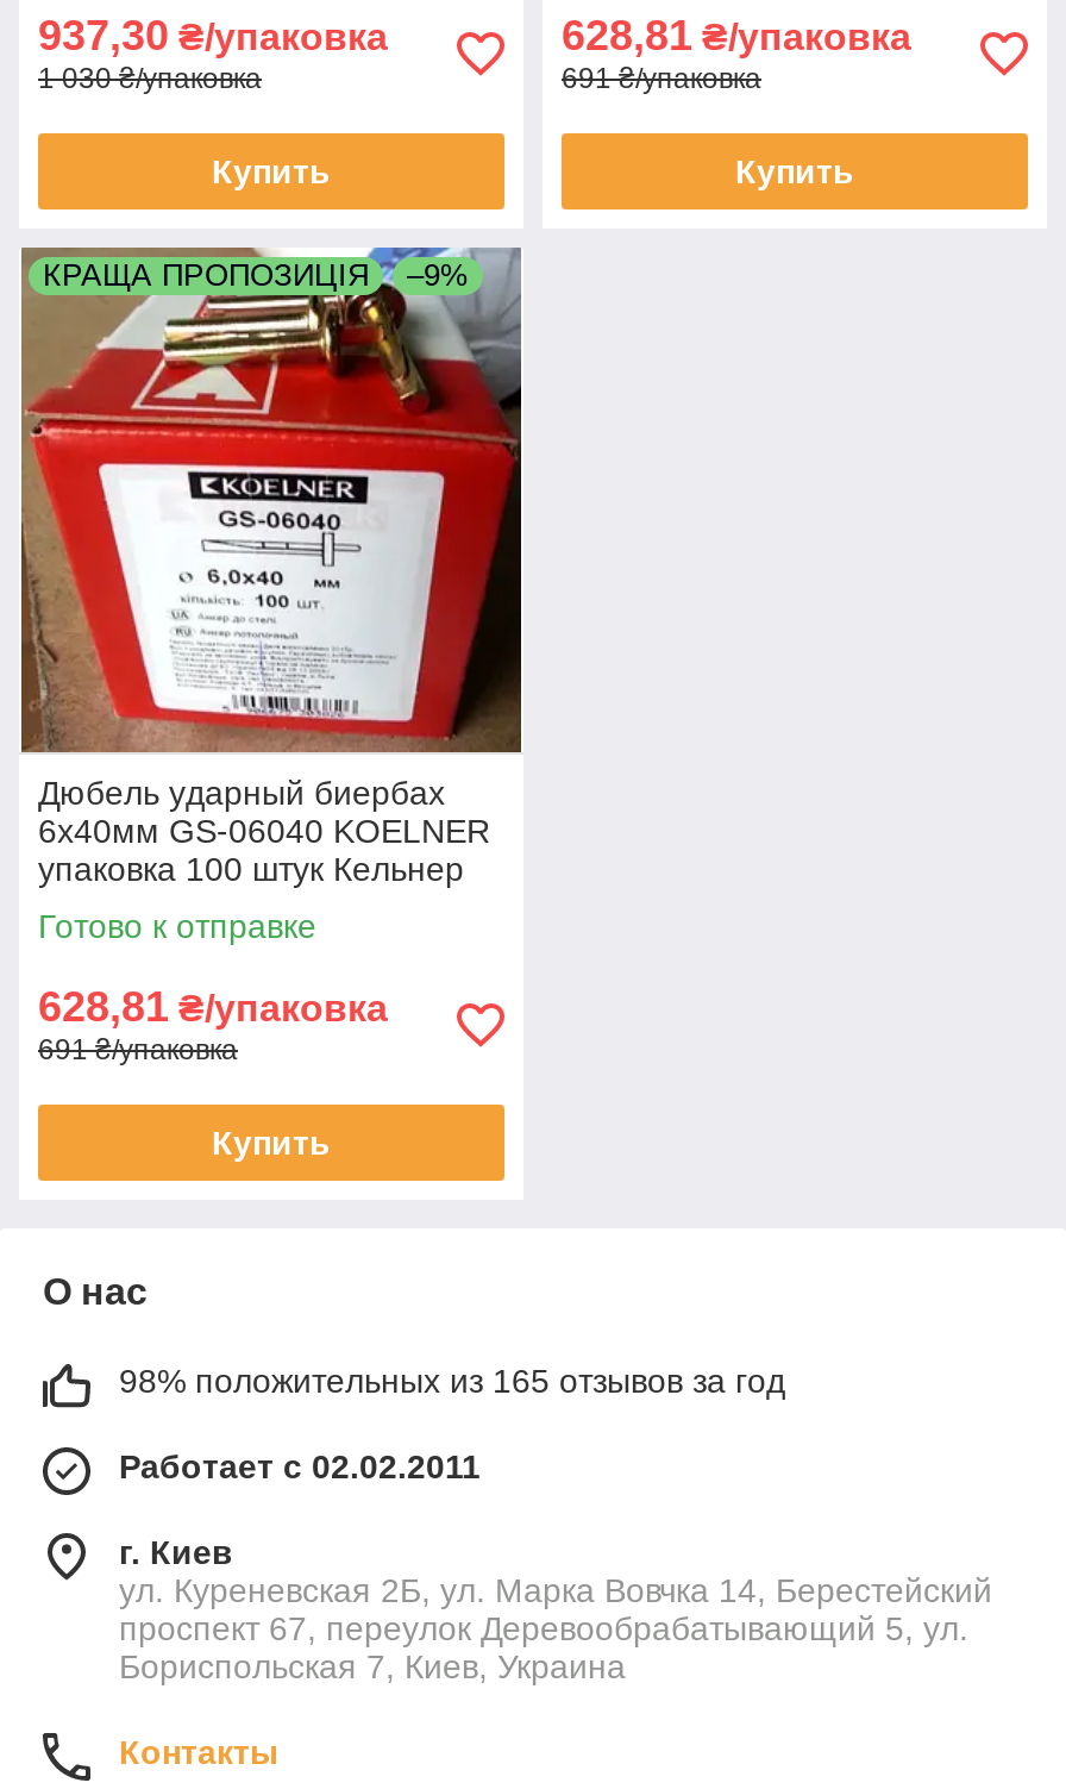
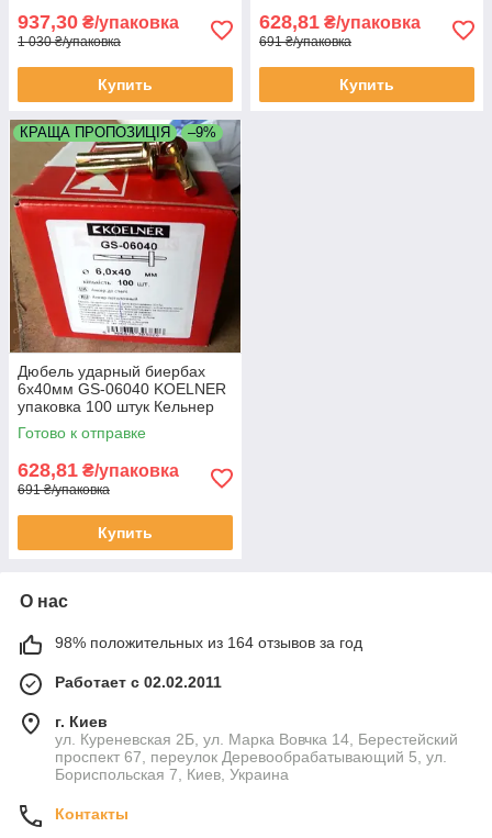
- 98% положительных из 165 отзывов за год
+ 98% положительных из 164 отзывов за год
